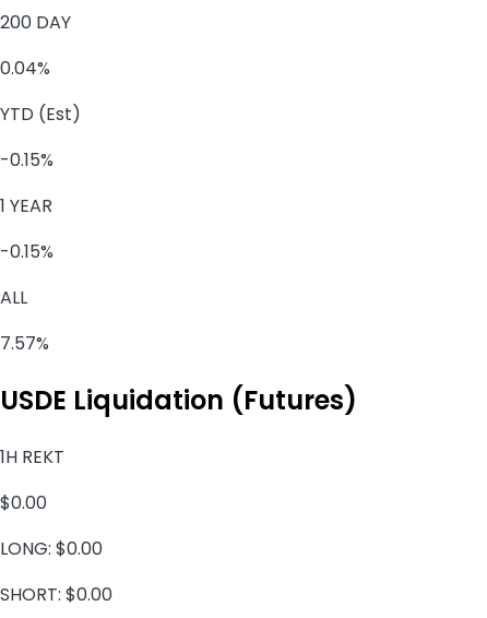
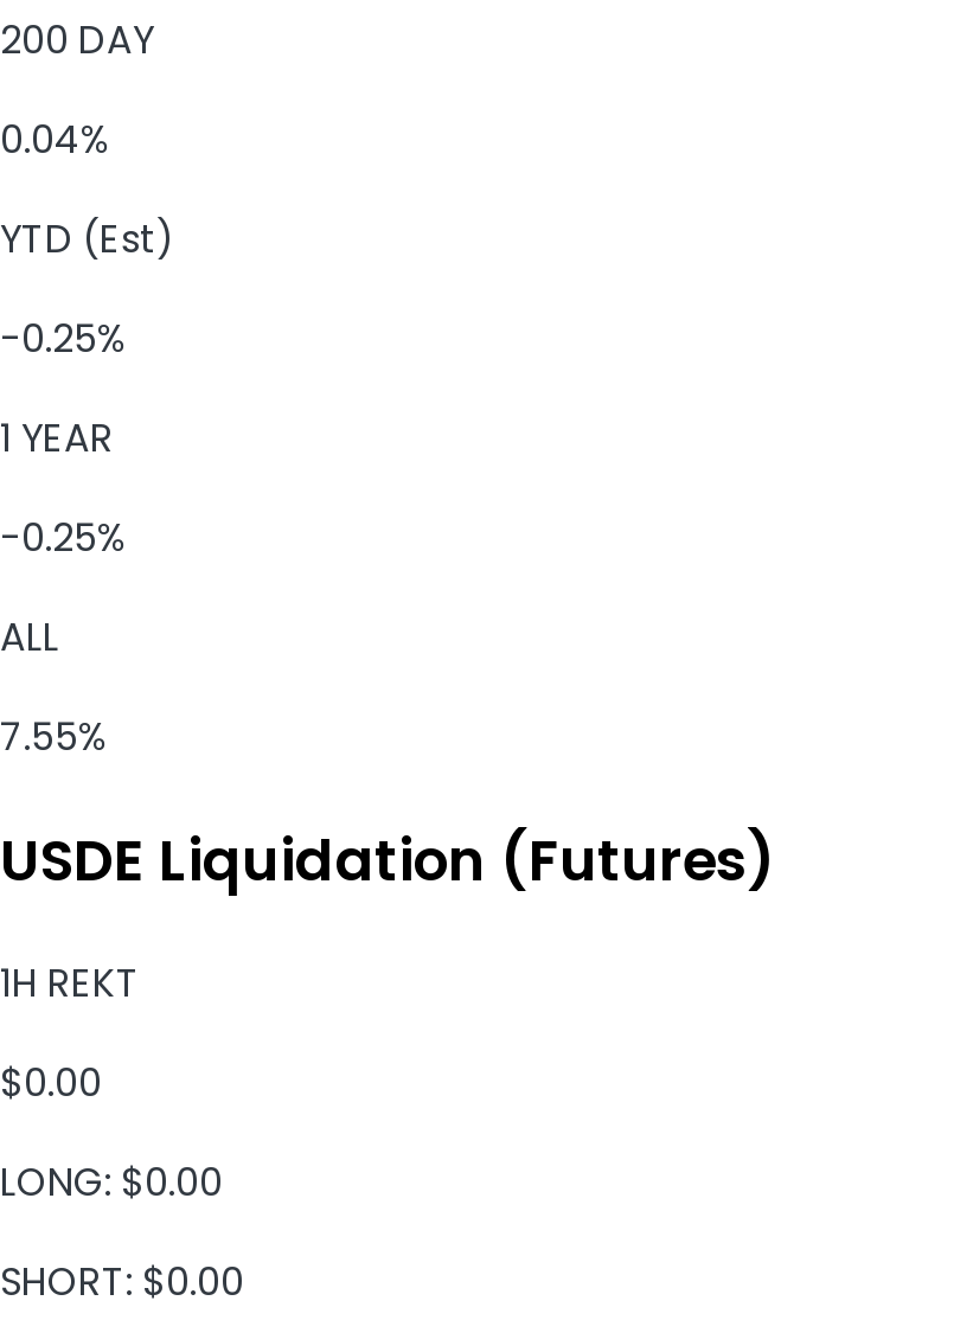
- -0.15%
+ -0.25%

- -0.15%
+ -0.25%

- 7.57%
+ 7.55%
